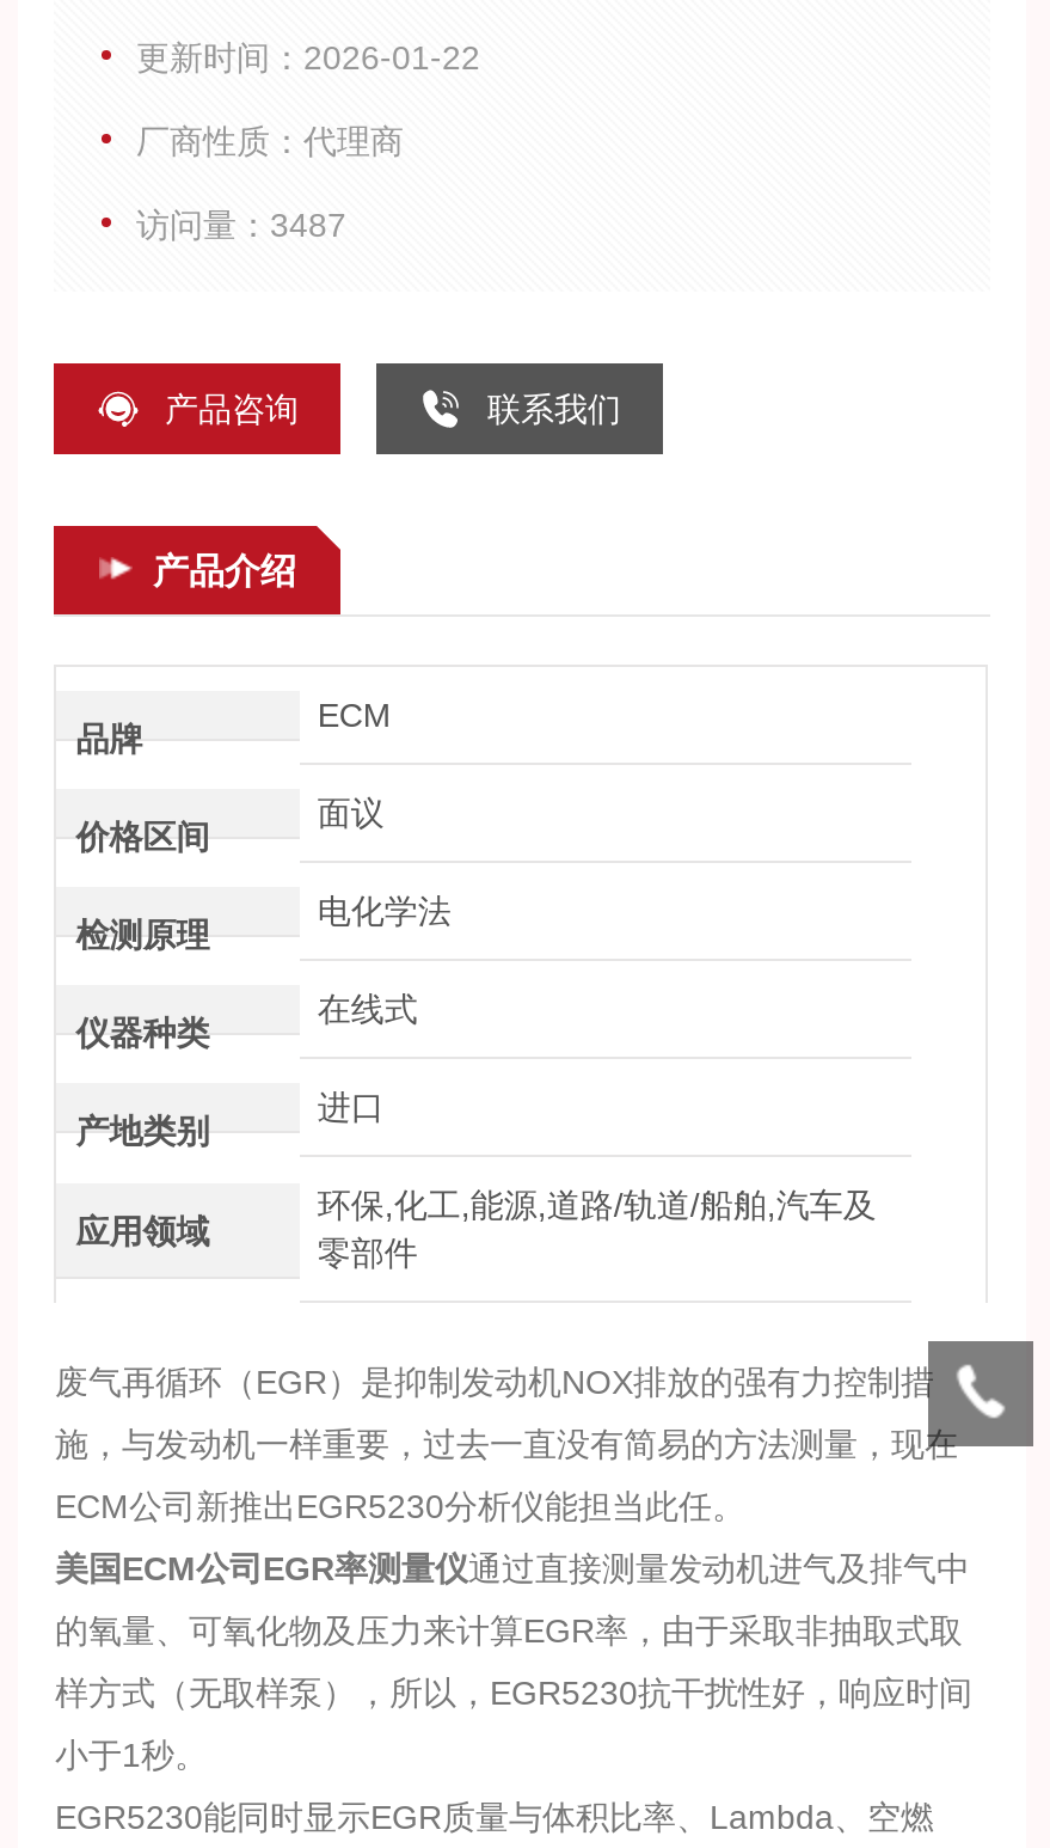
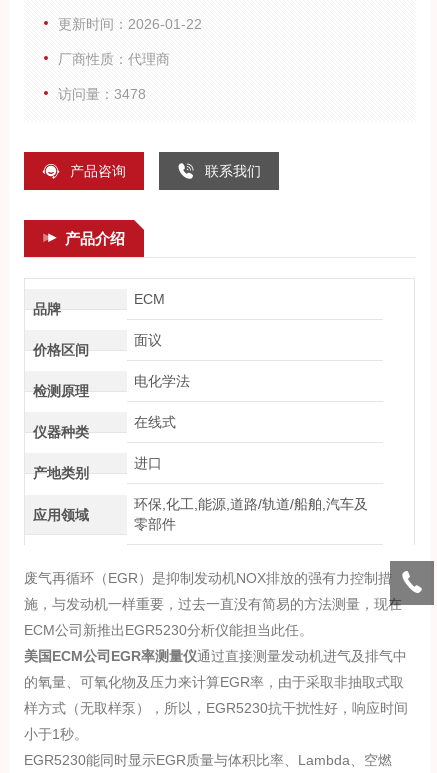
- 访问量：3487
+ 访问量：3478
